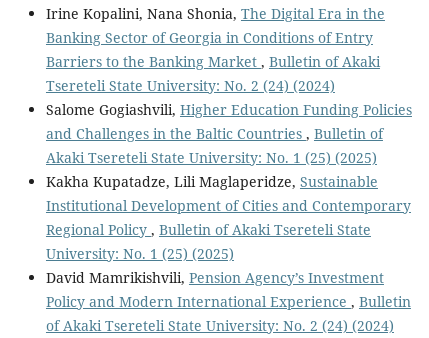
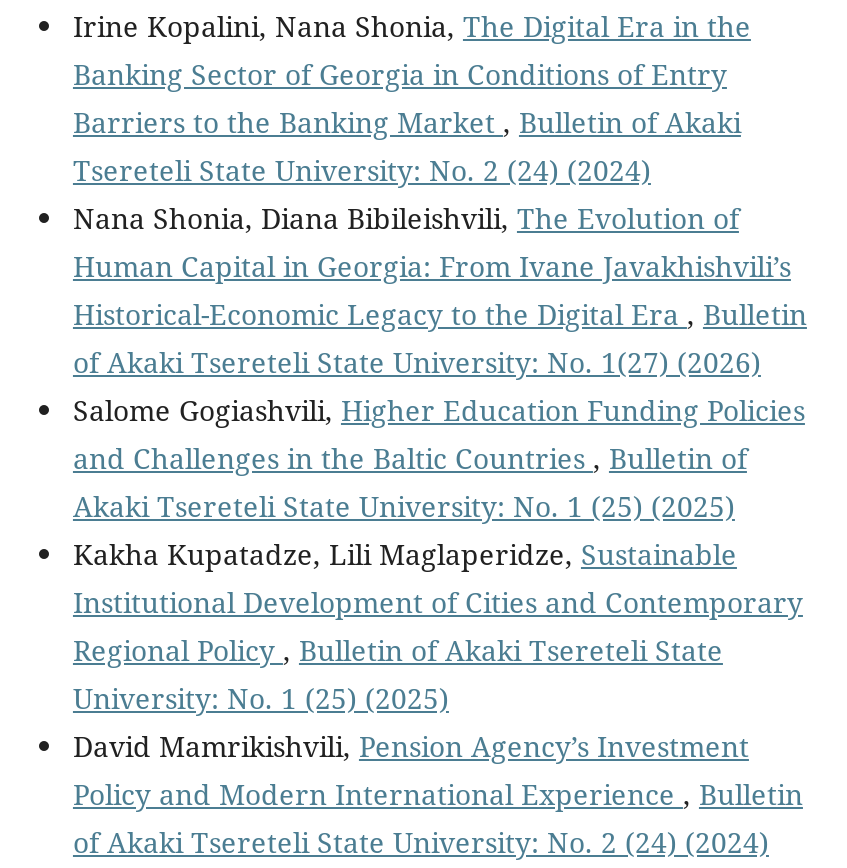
+ Nana Shonia, Diana Bibileishvili, The Evolution of
+ Human Capital in Georgia: From Ivane Javakhishvili’s
+ Historical-Economic Legacy to the Digital Era, Bulletin
+ of Akaki Tsereteli State University: No. 1(27) (2026)
